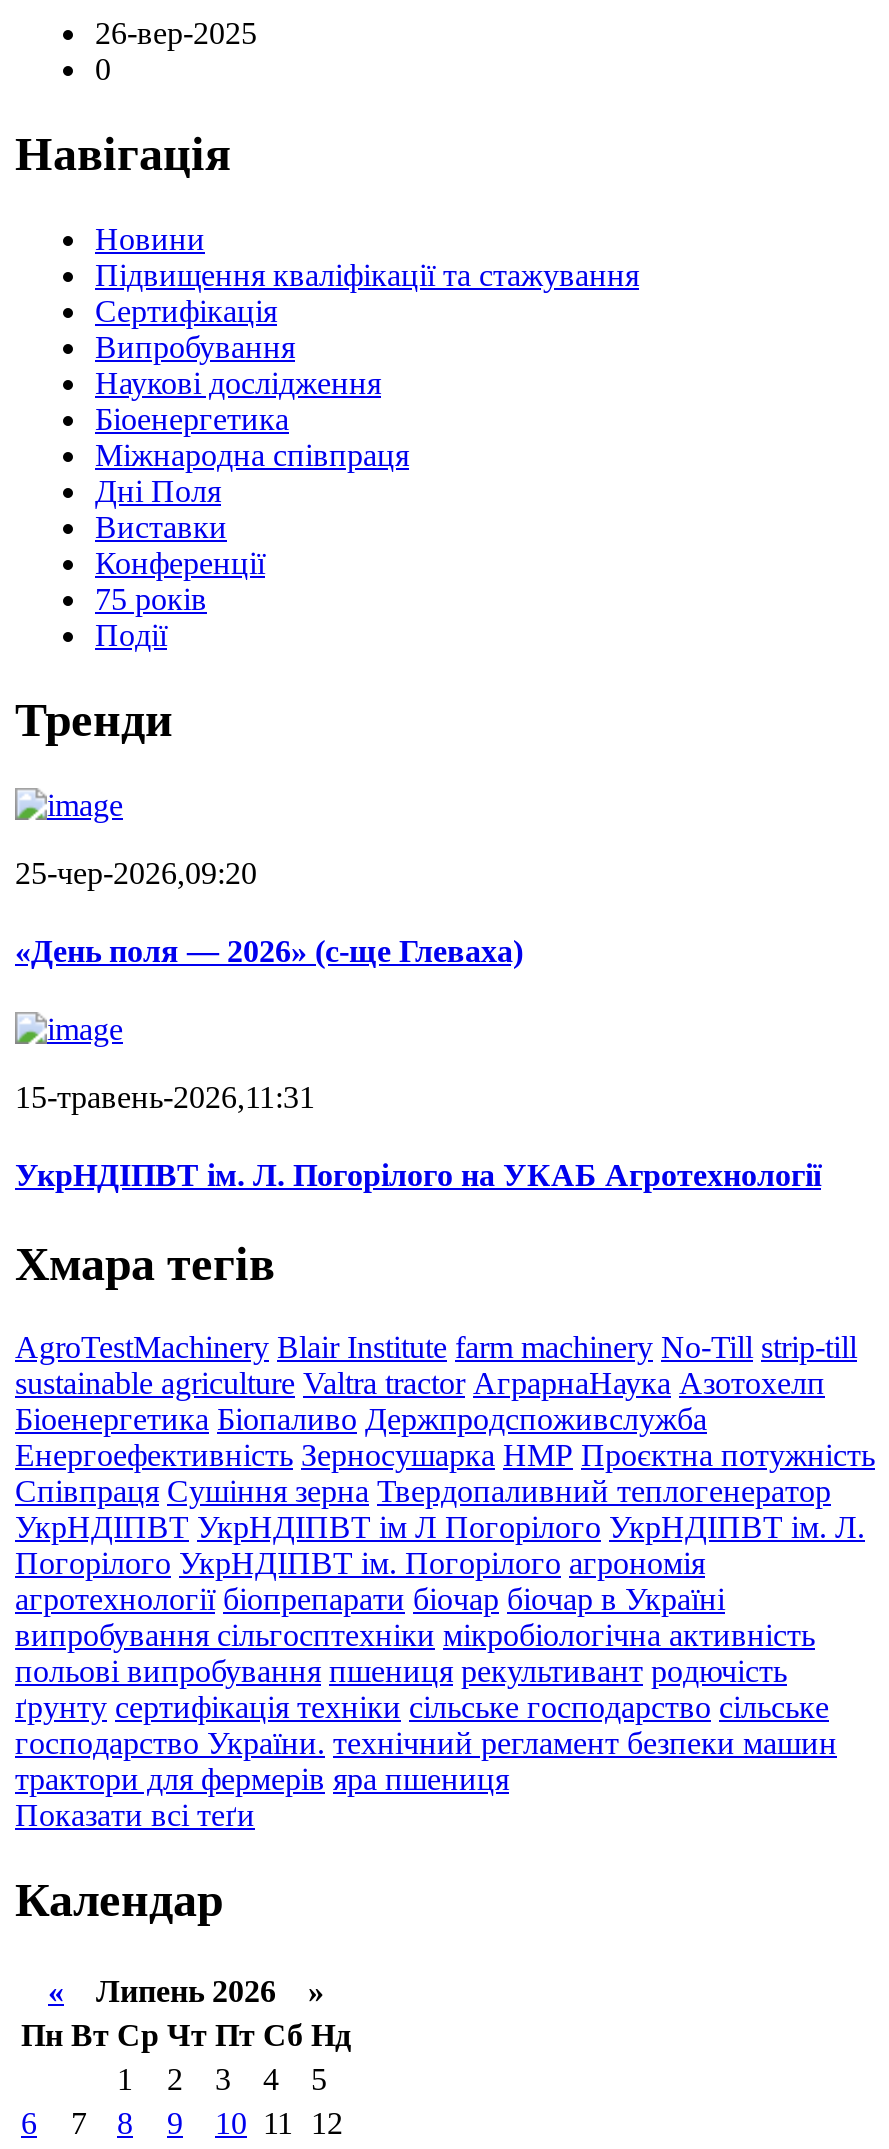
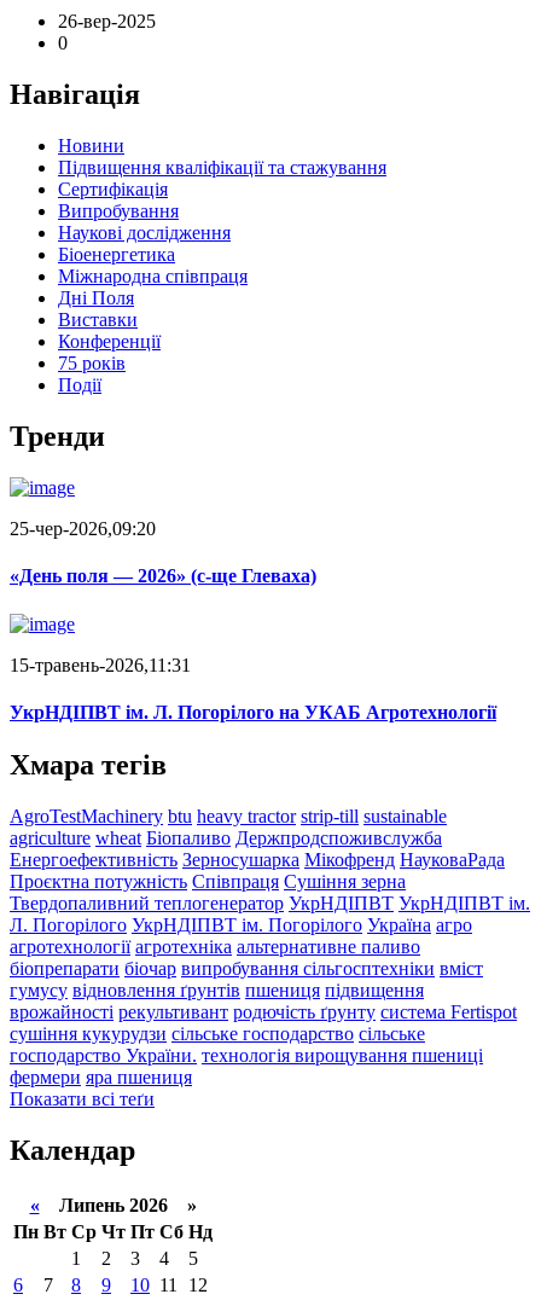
- AgroTestMachinery Blair Institute farm machinery No-Till strip-till
- sustainable agriculture Valtra tractor АграрнаНаука Азотохелп
- Біоенергетика Біопаливо Держпродспоживслужба
- Енергоефективність Зерносушарка НМР Проєктна потужність
- Співпраця Сушіння зерна Твердопаливний теплогенератор
- УкрНДІПВТ УкрНДІПВТ ім Л Погорілого УкрНДІПВТ ім. Л.
- Погорілого УкрНДІПВТ ім. Погорілого агрономія
- агротехнології біопрепарати біочар біочар в Україні
- випробування сільгосптехніки мікробіологічна активність
- польові випробування пшениця рекультивант родючість
- ґрунту сертифікація техніки сільське господарство сільське
- господарство України. технічний регламент безпеки машин
- трактори для фермерів яра пшениця
+ AgroTestMachinery btu heavy tractor strip-till sustainable
+ agriculture wheat Біопаливо Держпродспоживслужба
+ Енергоефективність Зерносушарка Мікофренд НауковаРада
+ Проєктна потужність Співпраця Сушіння зерна
+ Твердопаливний теплогенератор УкрНДІПВТ УкрНДІПВТ ім.
+ Л. Погорілого УкрНДІПВТ ім. Погорілого Україна агро
+ агротехнології агротехніка альтернативне паливо
+ біопрепарати біочар випробування сільгосптехніки вміст
+ гумусу відновлення ґрунтів пшениця підвищення
+ врожайності рекультивант родючість ґрунту система Fertispot
+ сушіння кукурудзи сільське господарство сільське
+ господарство України. технологія вирощування пшениці
+ фермери яра пшениця
